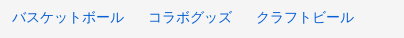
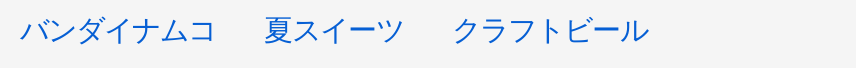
- バスケットボール
- コラボグッズ
+ バンダイナムコ
+ 夏スイーツ
